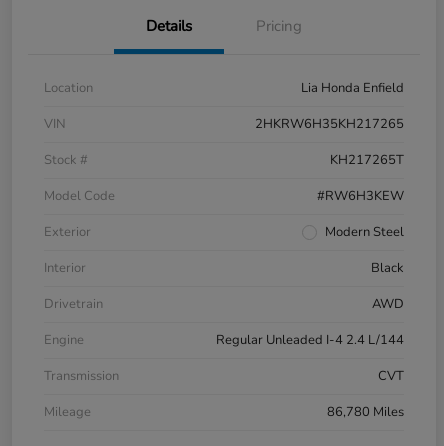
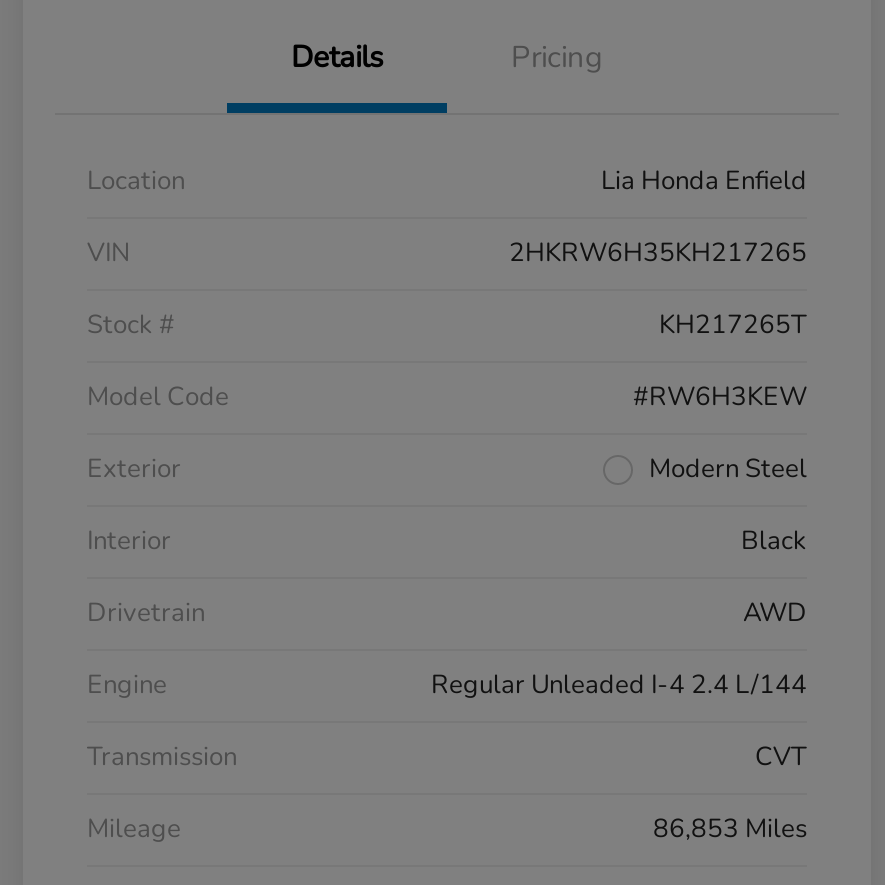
- 86,780 Miles
+ 86,853 Miles
